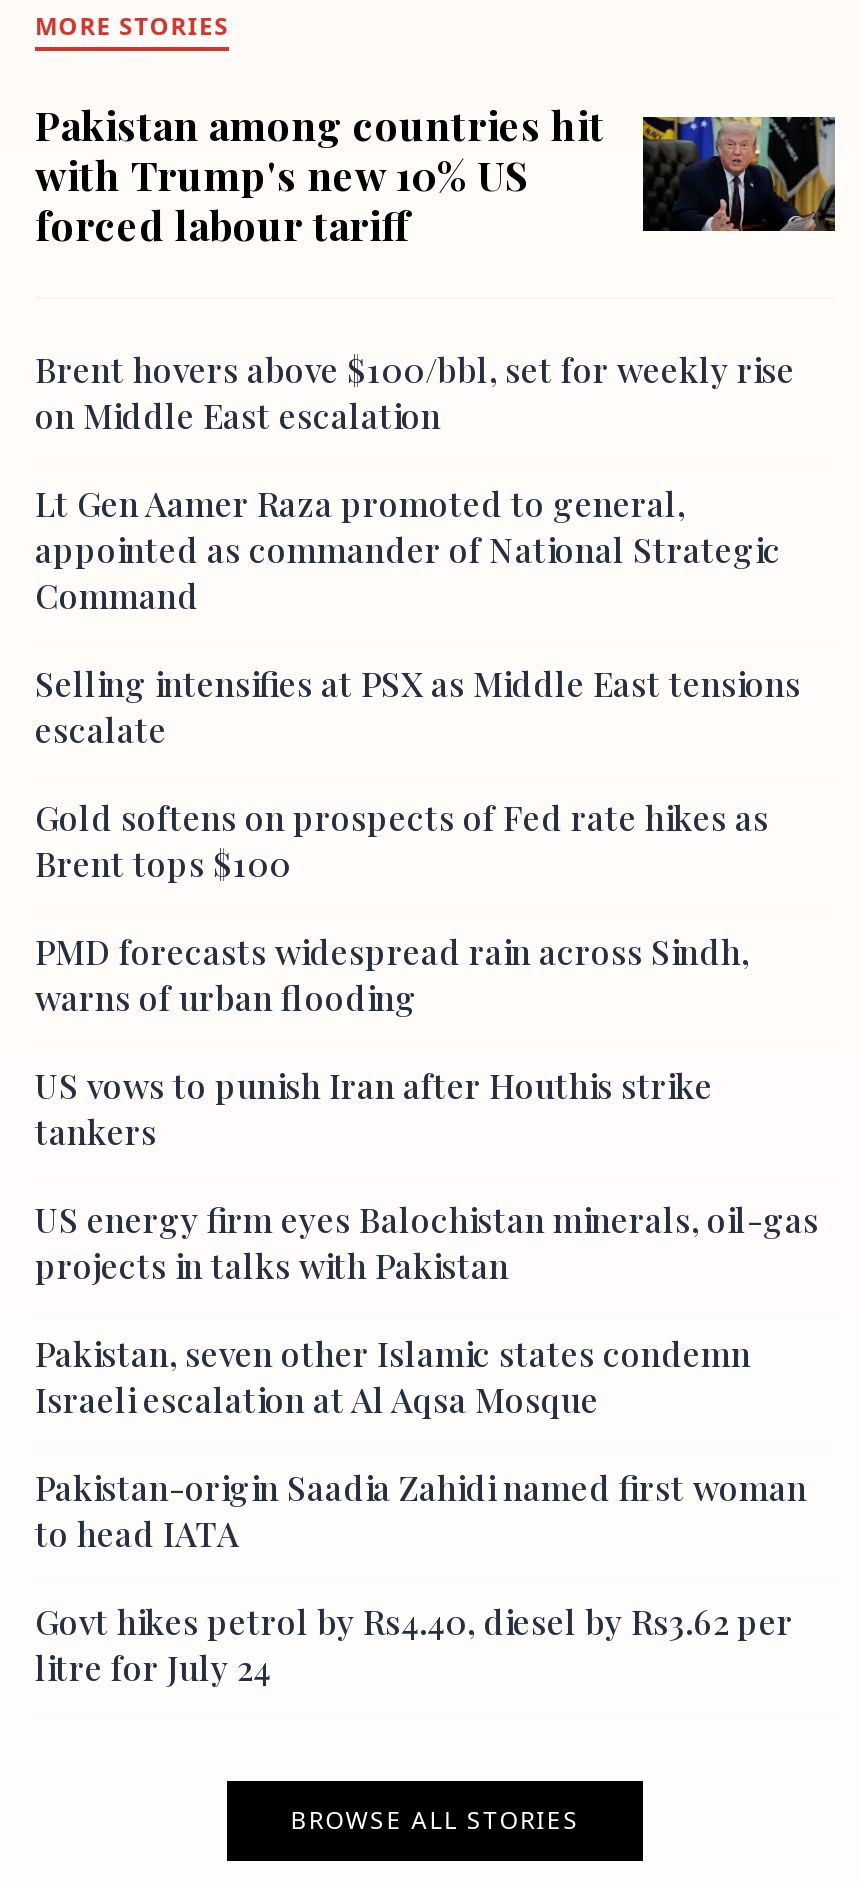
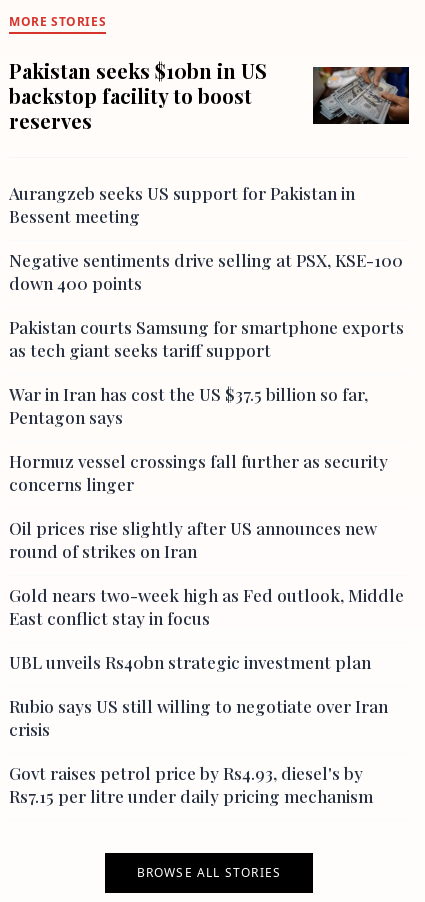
- Pakistan among countries hit
- with Trump's new 10% US
- forced labour tariff
+ Pakistan seeks $10bn in US
+ backstop facility to boost
+ reserves

- [image]
+ [image]

- Brent hovers above $100/bbl, set for weekly rise
- on Middle East escalation
+ Aurangzeb seeks US support for Pakistan in
+ Bessent meeting

- Lt Gen Aamer Raza promoted to general,
- appointed as commander of National Strategic
- Command
+ Negative sentiments drive selling at PSX, KSE-100
+ down 400 points

- Selling intensifies at PSX as Middle East tensions
- escalate
+ Pakistan courts Samsung for smartphone exports
+ as tech giant seeks tariff support

- Gold softens on prospects of Fed rate hikes as
- Brent tops $100
+ War in Iran has cost the US $37.5 billion so far,
+ Pentagon says

- PMD forecasts widespread rain across Sindh,
- warns of urban flooding
+ Hormuz vessel crossings fall further as security
+ concerns linger

- US vows to punish Iran after Houthis strike
- tankers
+ Oil prices rise slightly after US announces new
+ round of strikes on Iran

- US energy firm eyes Balochistan minerals, oil-gas
- projects in talks with Pakistan
+ Gold nears two-week high as Fed outlook, Middle
+ East conflict stay in focus

- Pakistan, seven other Islamic states condemn
- Israeli escalation at Al Aqsa Mosque
+ UBL unveils Rs40bn strategic investment plan

- Pakistan-origin Saadia Zahidi named first woman
- to head IATA
+ Rubio says US still willing to negotiate over Iran
+ crisis

- Govt hikes petrol by Rs4.40, diesel by Rs3.62 per
- litre for July 24
+ Govt raises petrol price by Rs4.93, diesel's by
+ Rs7.15 per litre under daily pricing mechanism
